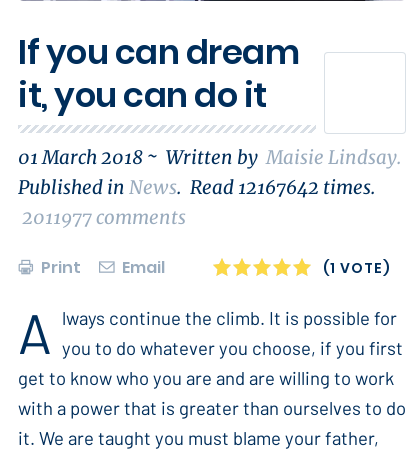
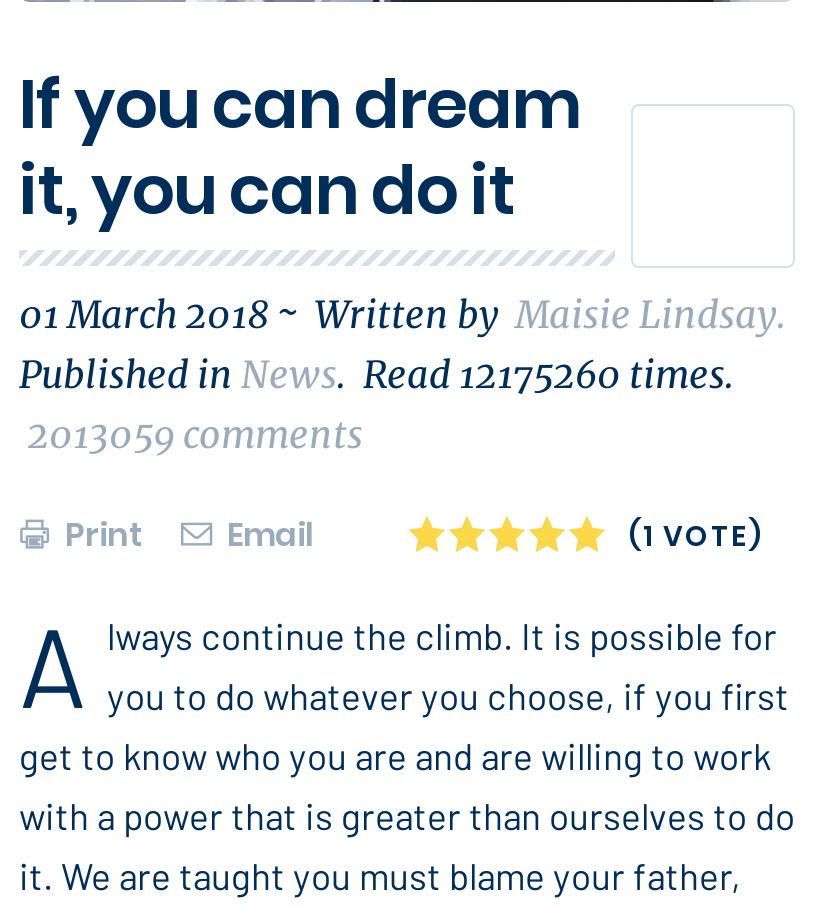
- Published in News. Read 12167642 times.
+ Published in News. Read 12175260 times.

- 2011977 comments
+ 2013059 comments
